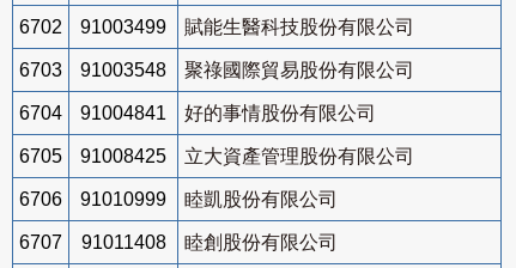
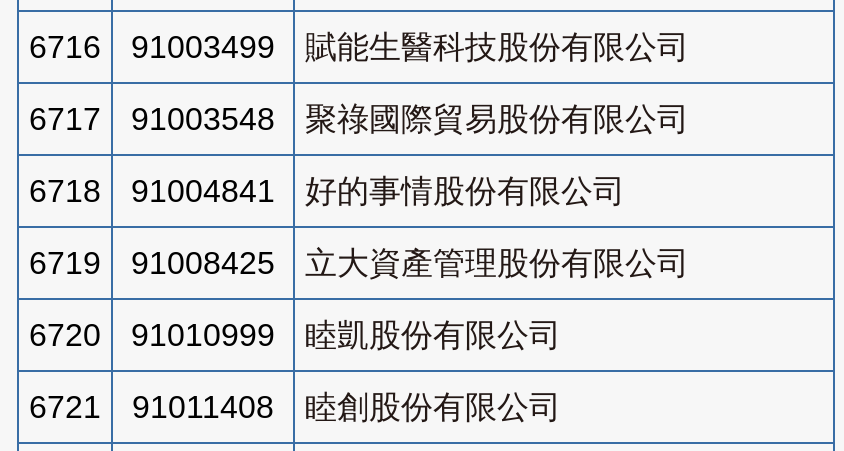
- 6702 91003499 賦能生醫科技股份有限公司
+ 6716 91003499 賦能生醫科技股份有限公司

- 6703 91003548 聚祿國際貿易股份有限公司
+ 6717 91003548 聚祿國際貿易股份有限公司

- 6704 91004841 好的事情股份有限公司
+ 6718 91004841 好的事情股份有限公司

- 6705 91008425 立大資產管理股份有限公司
+ 6719 91008425 立大資產管理股份有限公司

- 6706 91010999 睦凱股份有限公司
+ 6720 91010999 睦凱股份有限公司

- 6707 91011408 睦創股份有限公司
+ 6721 91011408 睦創股份有限公司
